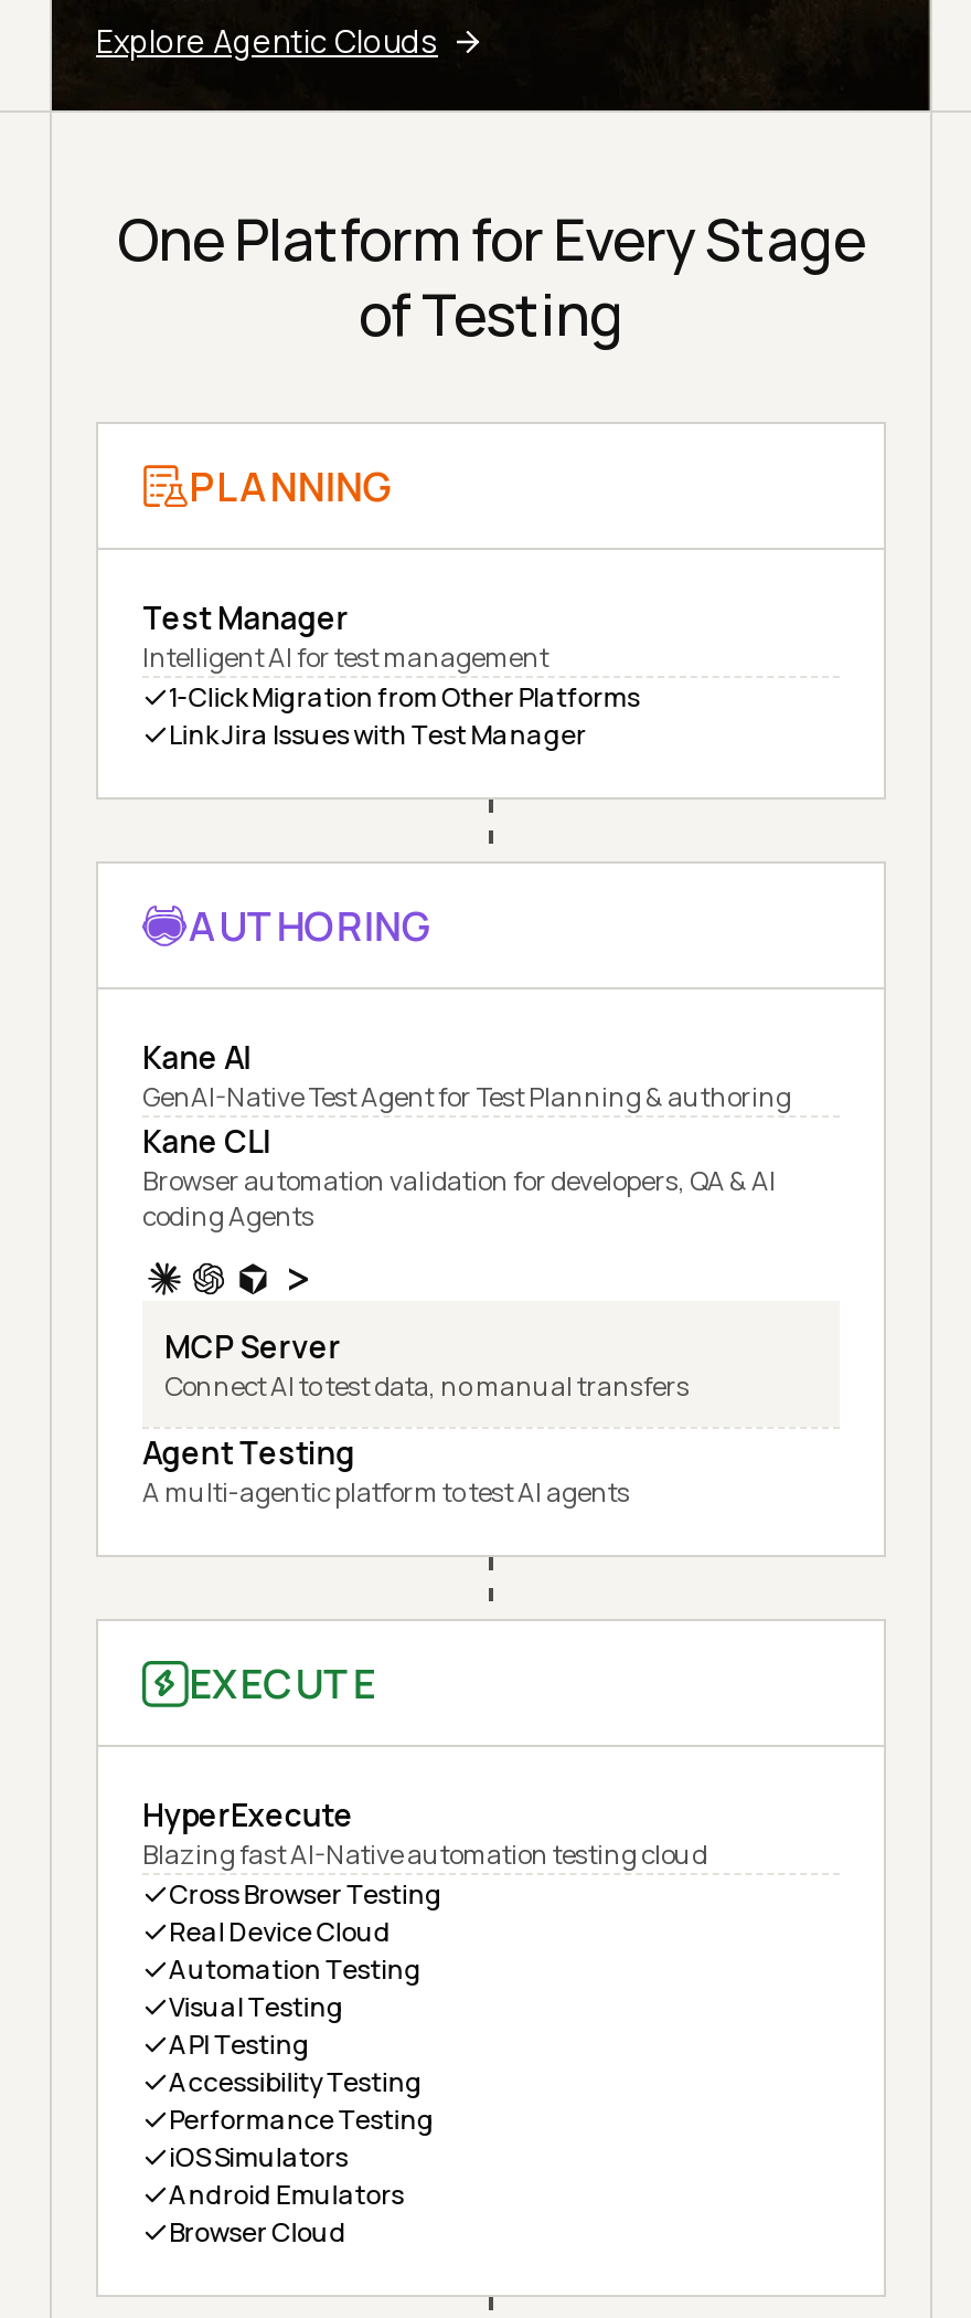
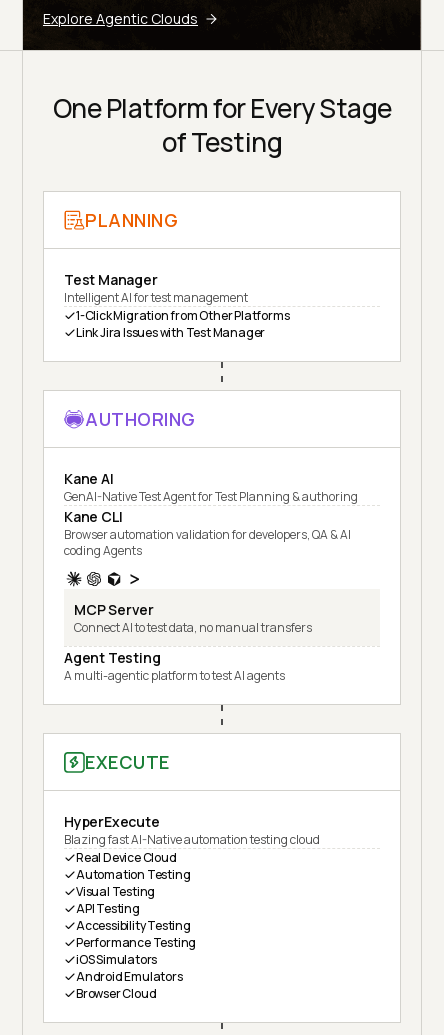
- Cross Browser Testing
